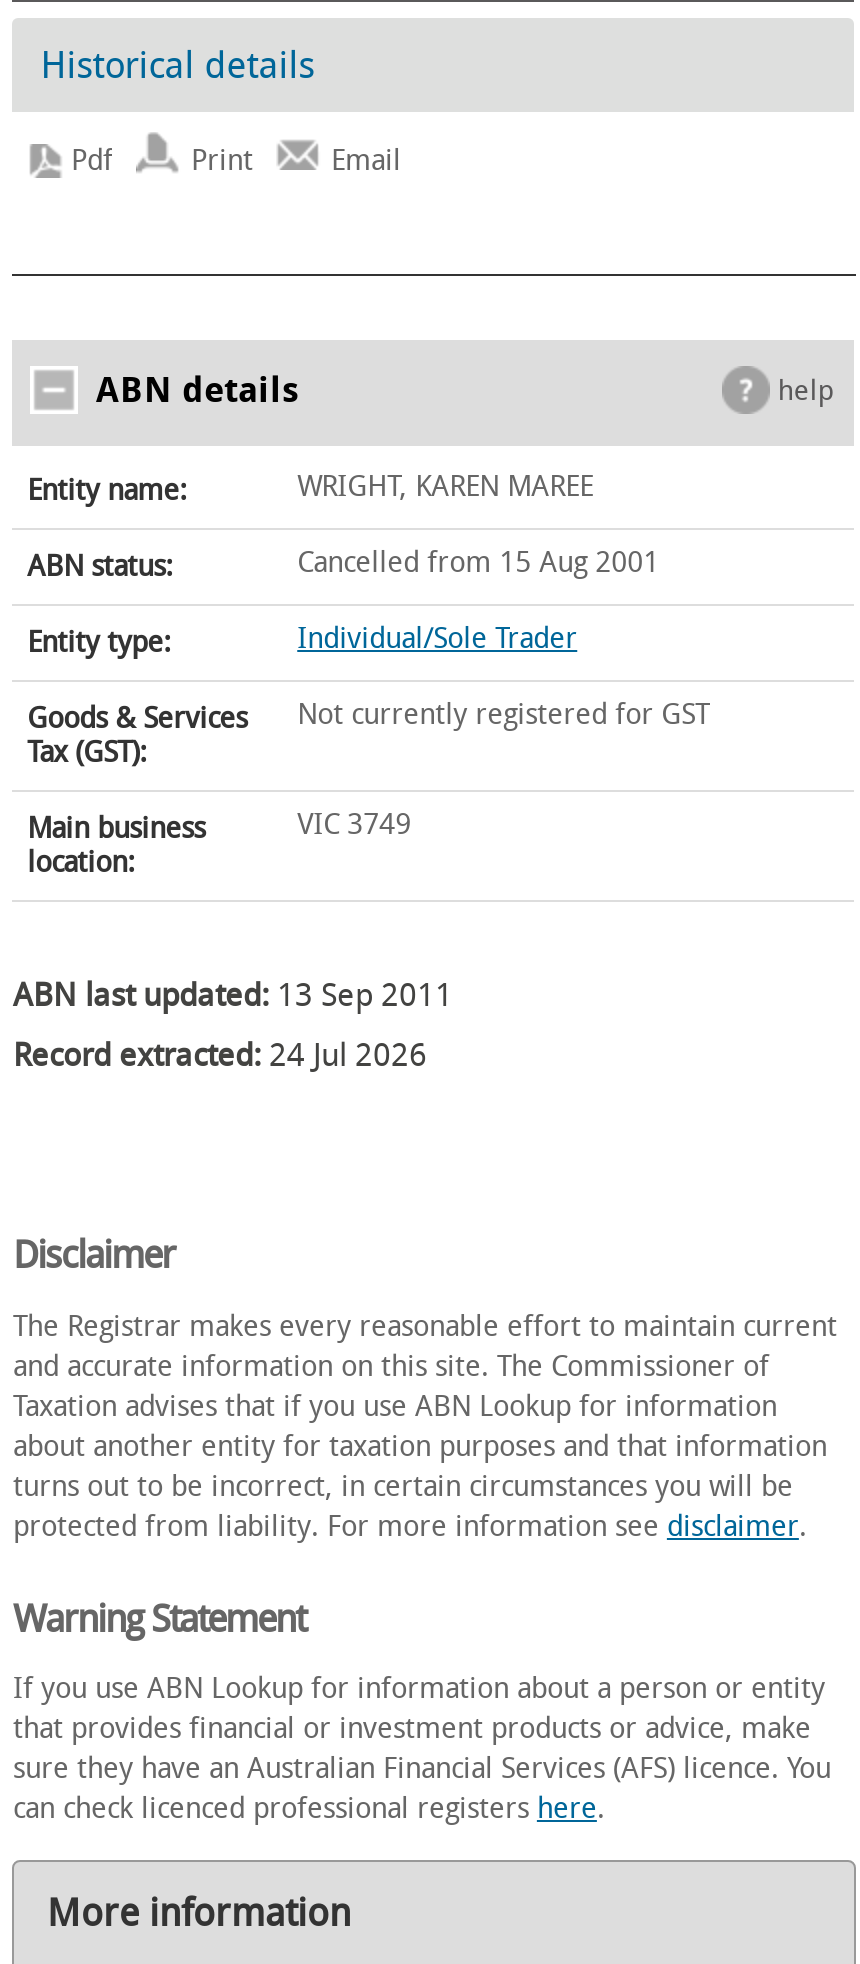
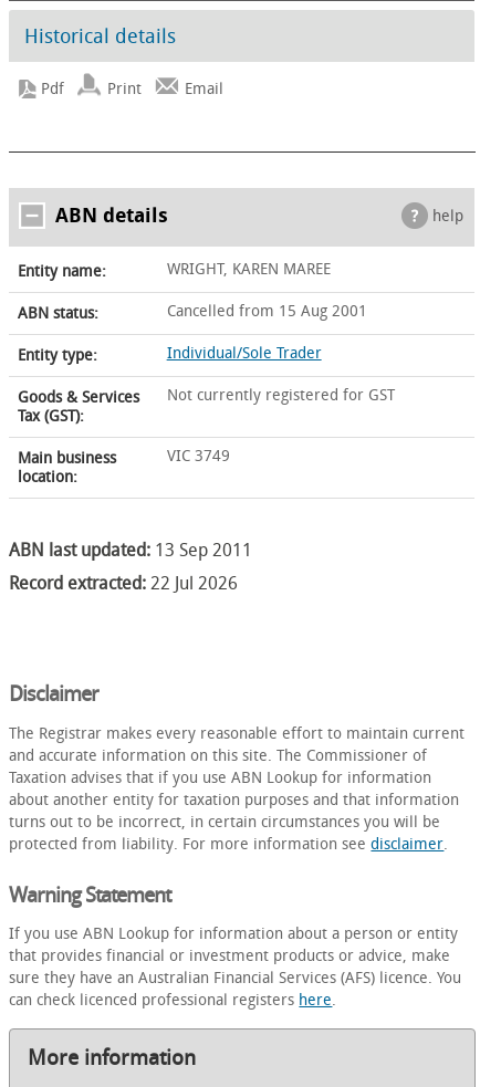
- Record extracted: 24 Jul 2026
+ Record extracted: 22 Jul 2026
